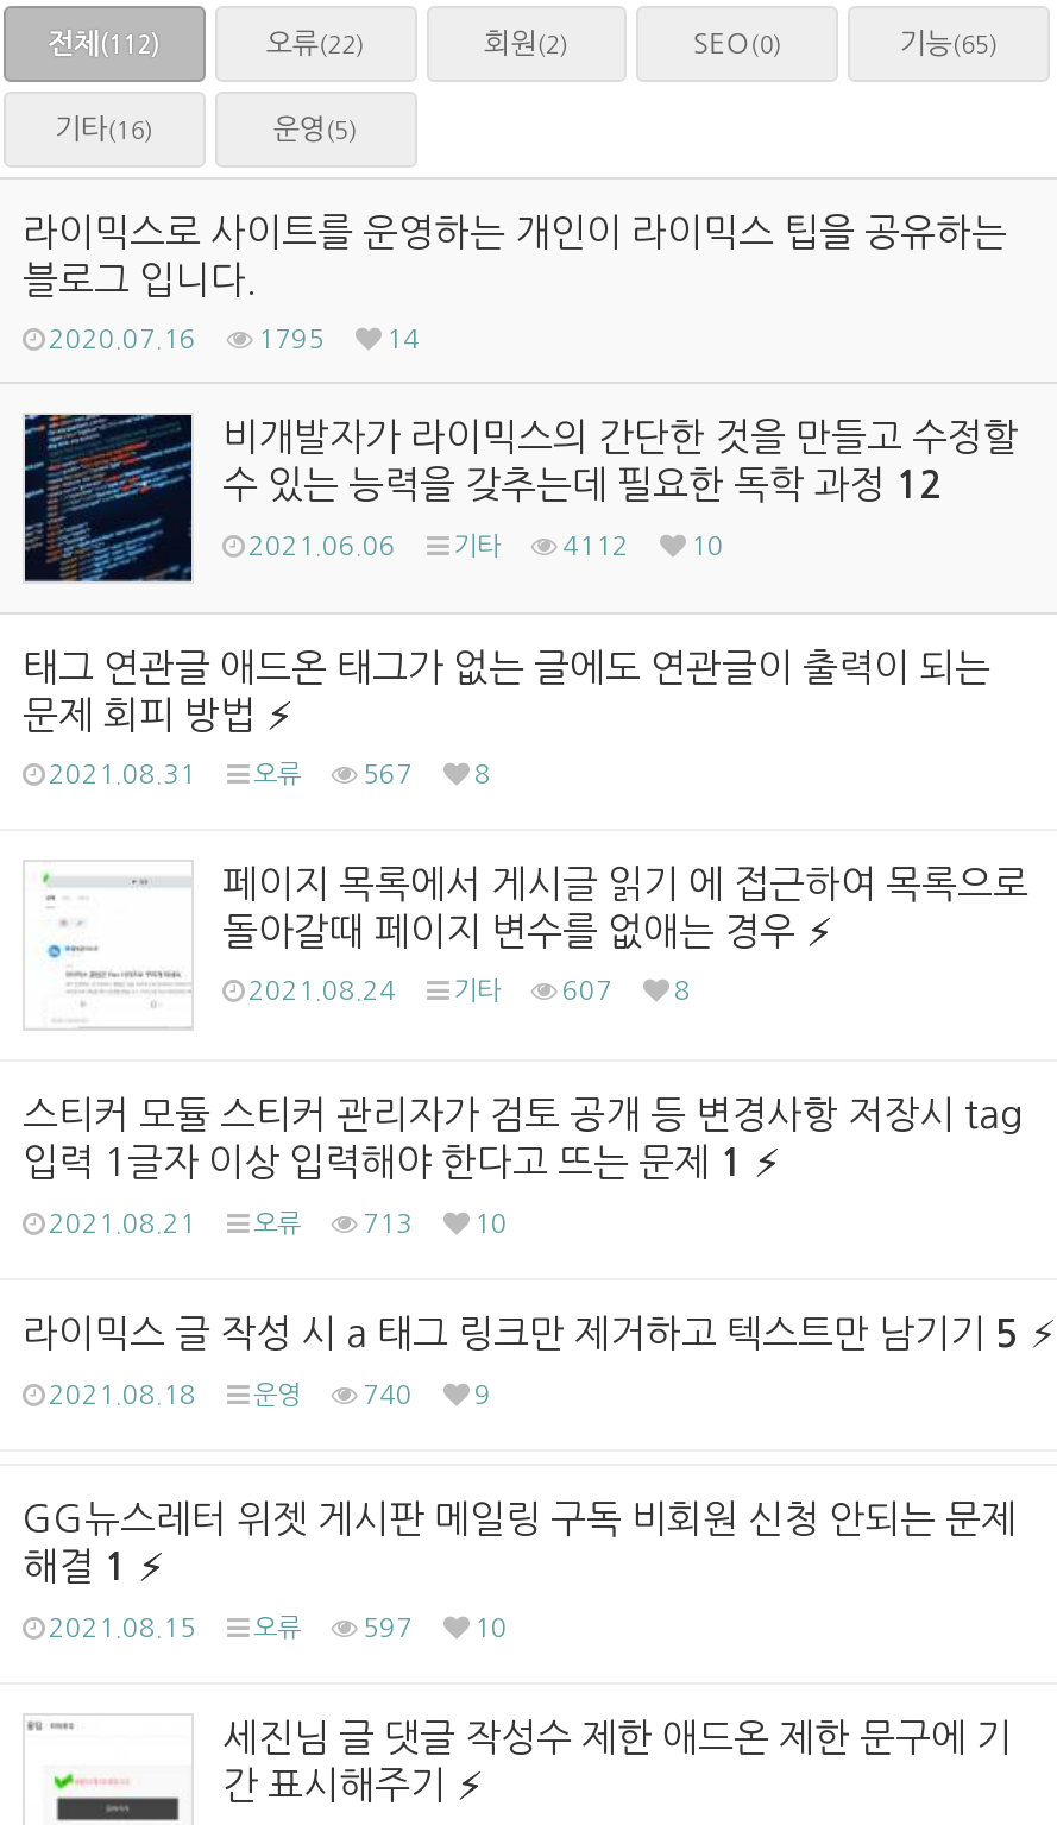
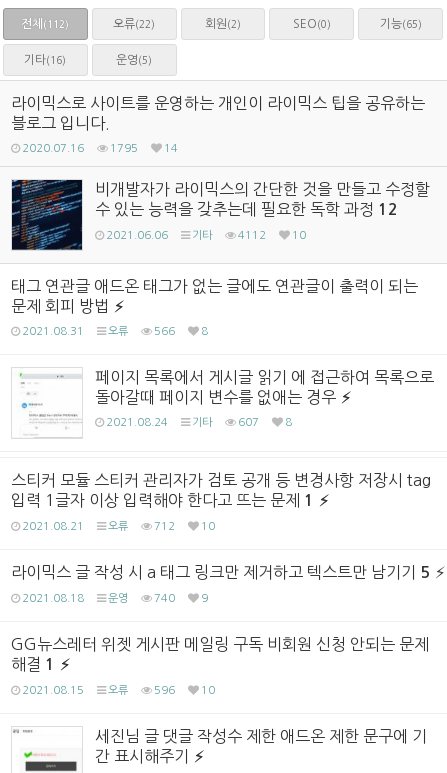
- 567
+ 566

- 713
+ 712

- 597
+ 596
